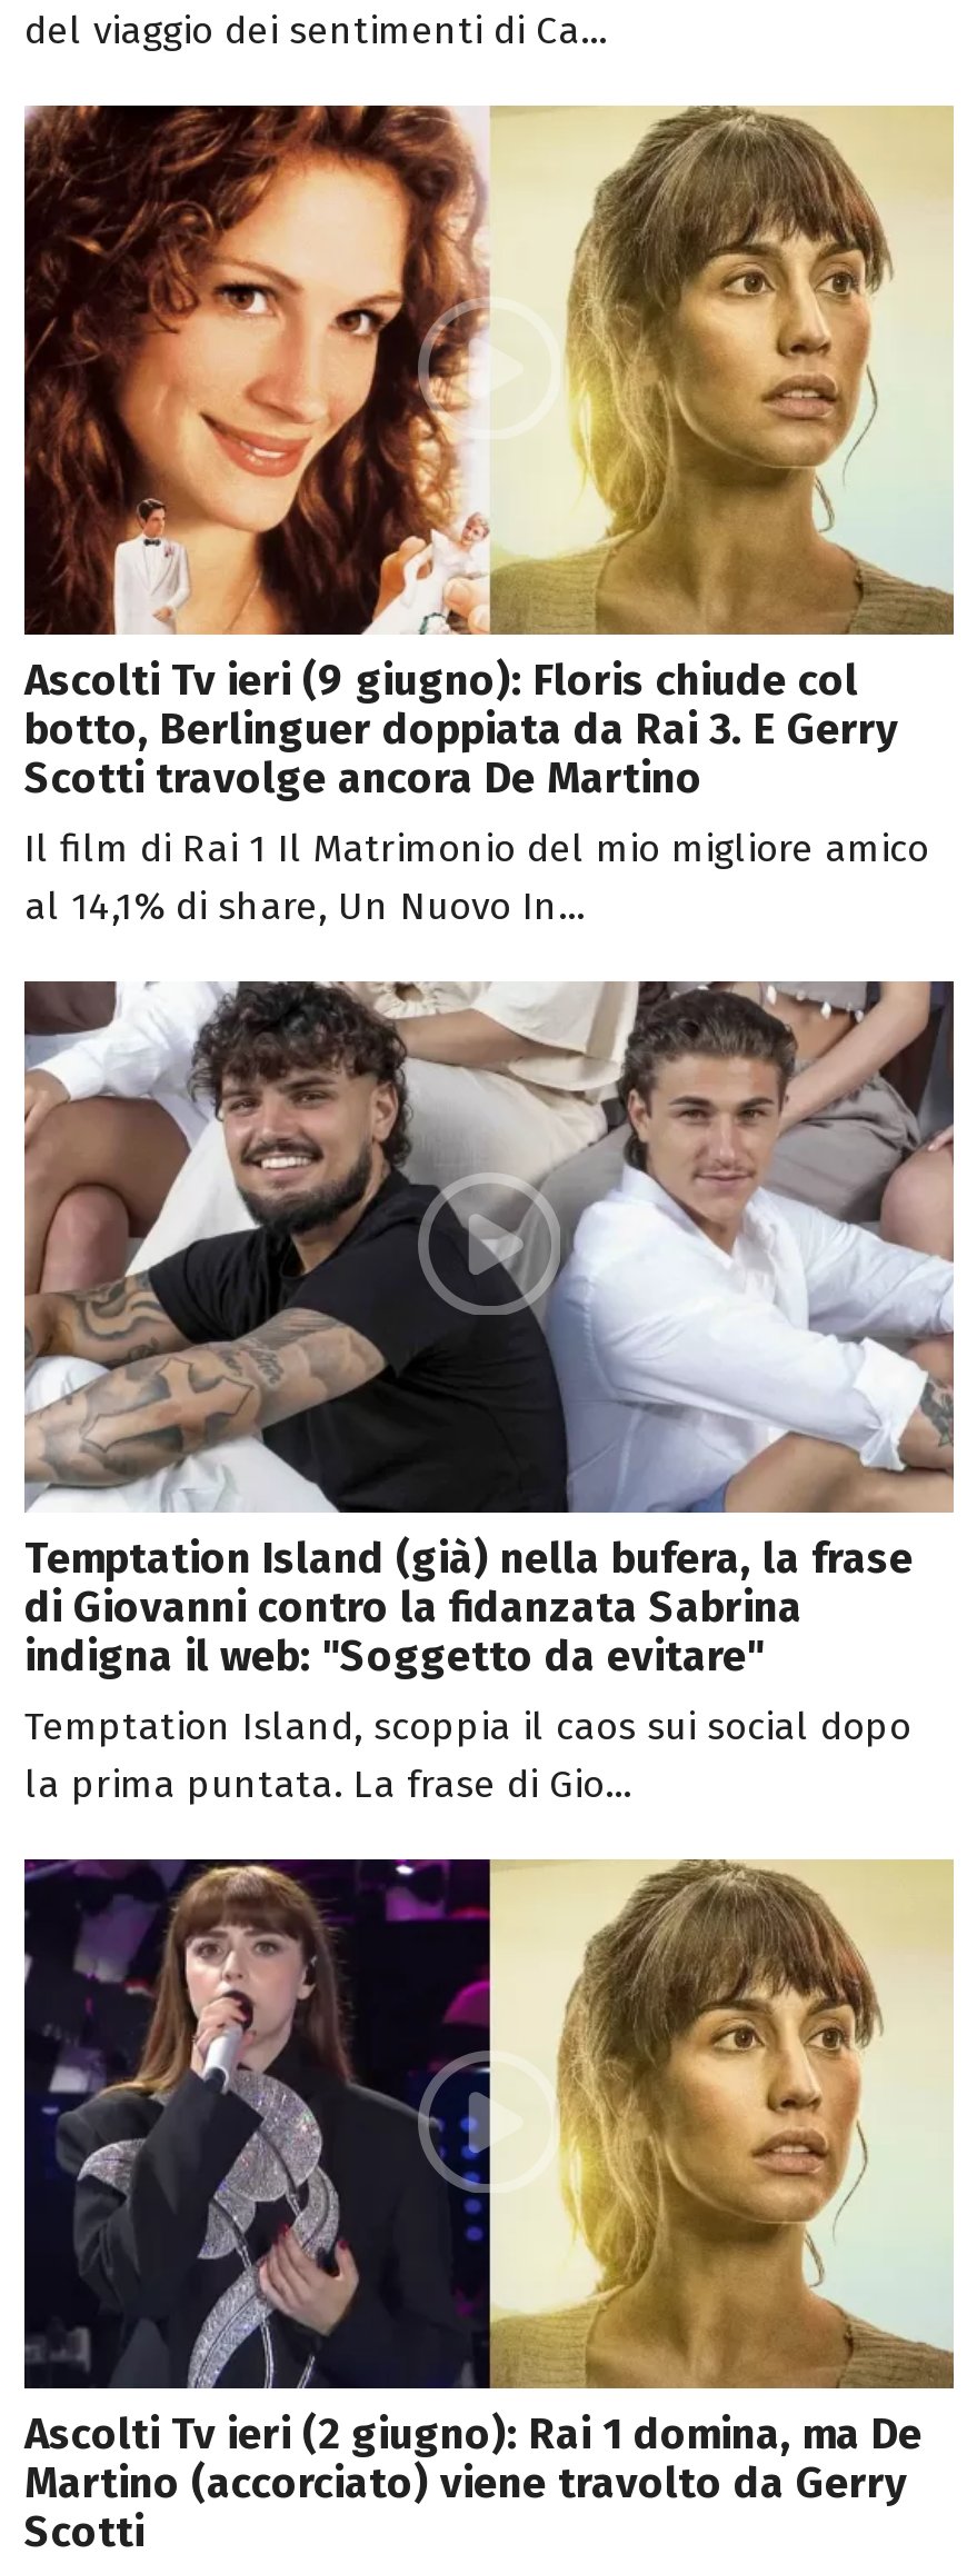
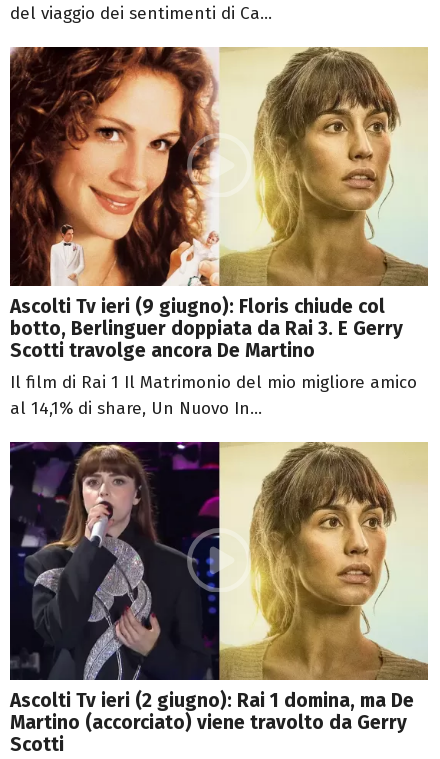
- [image]
- Temptation Island (già) nella bufera, la frase
- di Giovanni contro la fidanzata Sabrina
- indigna il web: "Soggetto da evitare"
- Temptation Island, scoppia il caos sui social dopo
- la prima puntata. La frase di Gio...
